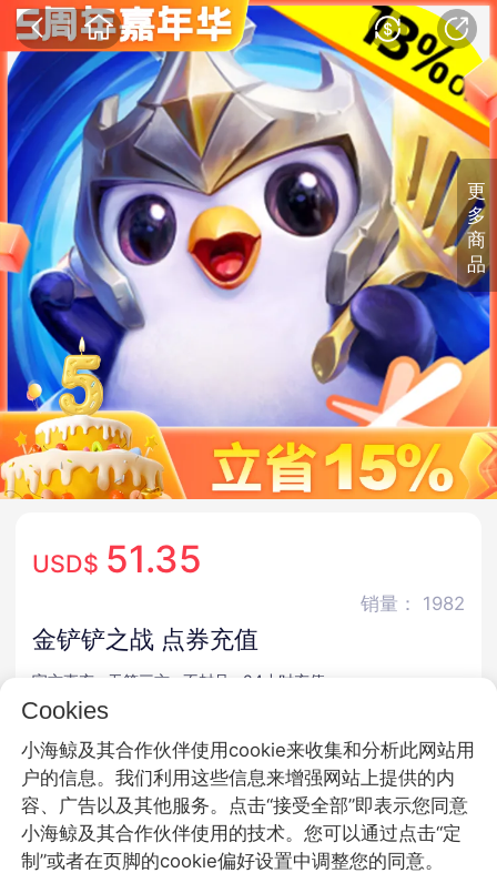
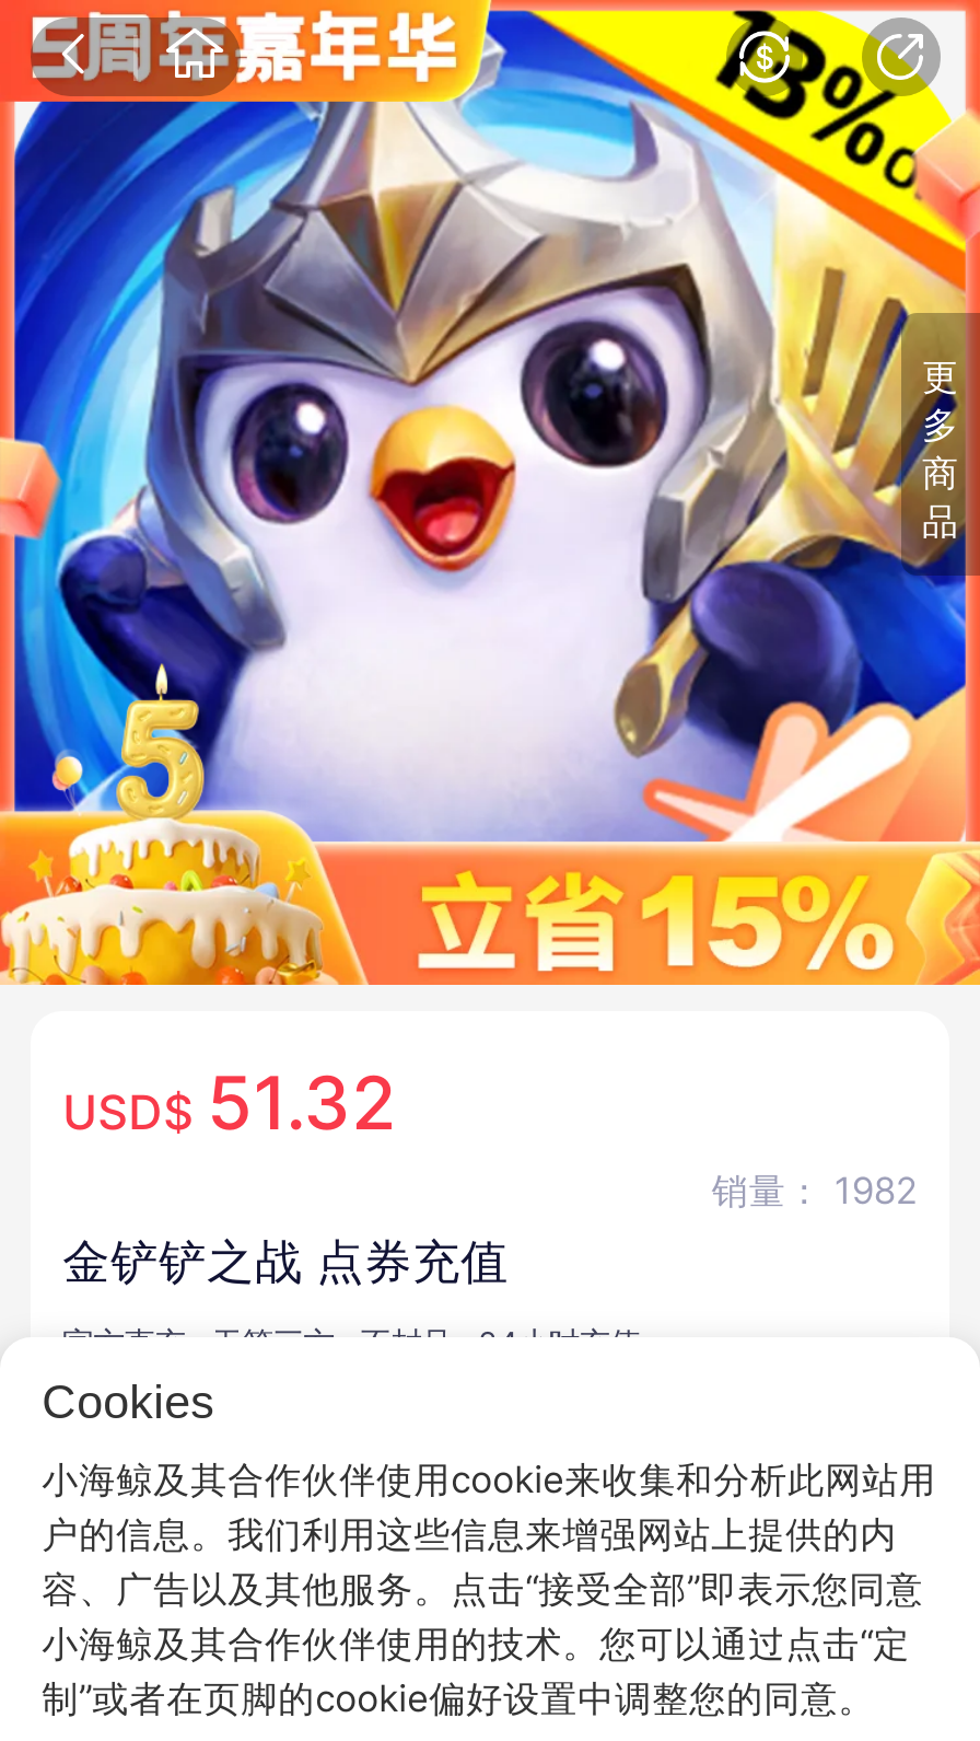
- USD$ 51.35
+ USD$ 51.32
